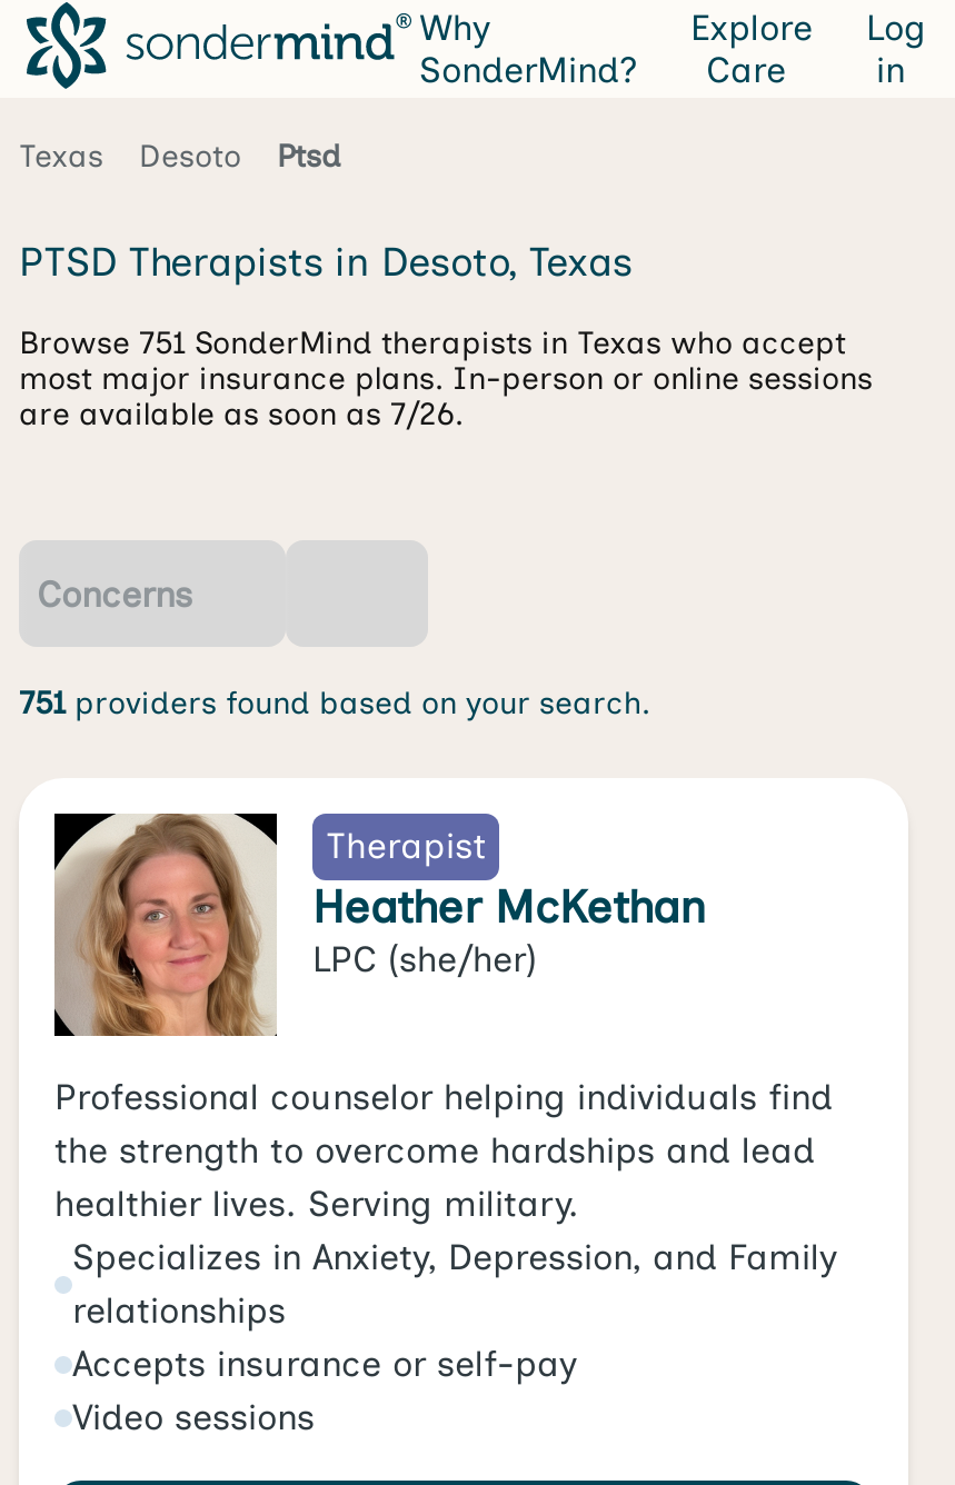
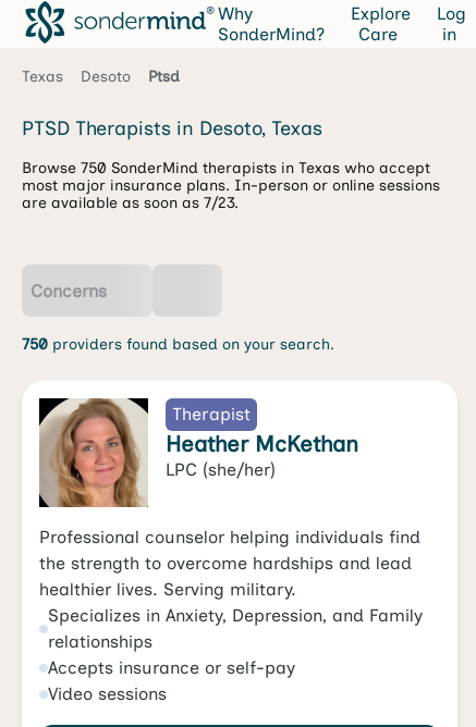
- Browse 751 SonderMind therapists in Texas who accept
+ Browse 750 SonderMind therapists in Texas who accept

- are available as soon as 7/26.
+ are available as soon as 7/23.

- 751 providers found based on your search.
+ 750 providers found based on your search.
